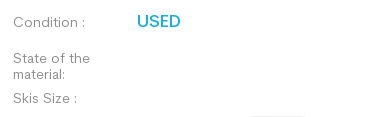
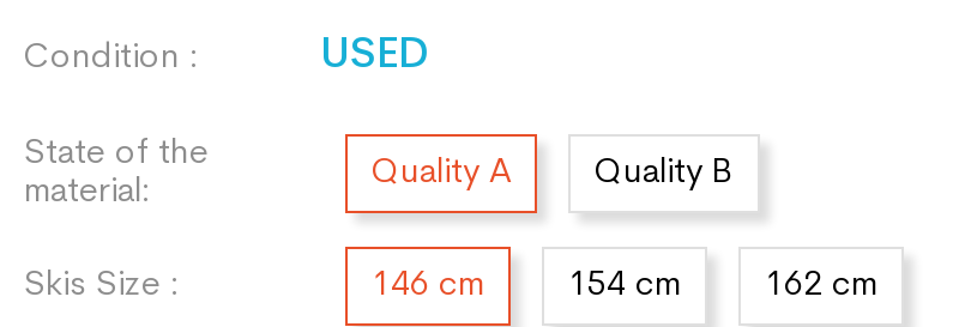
+ Quality A
+ Quality B

+ 146 cm
+ 154 cm
+ 162 cm
